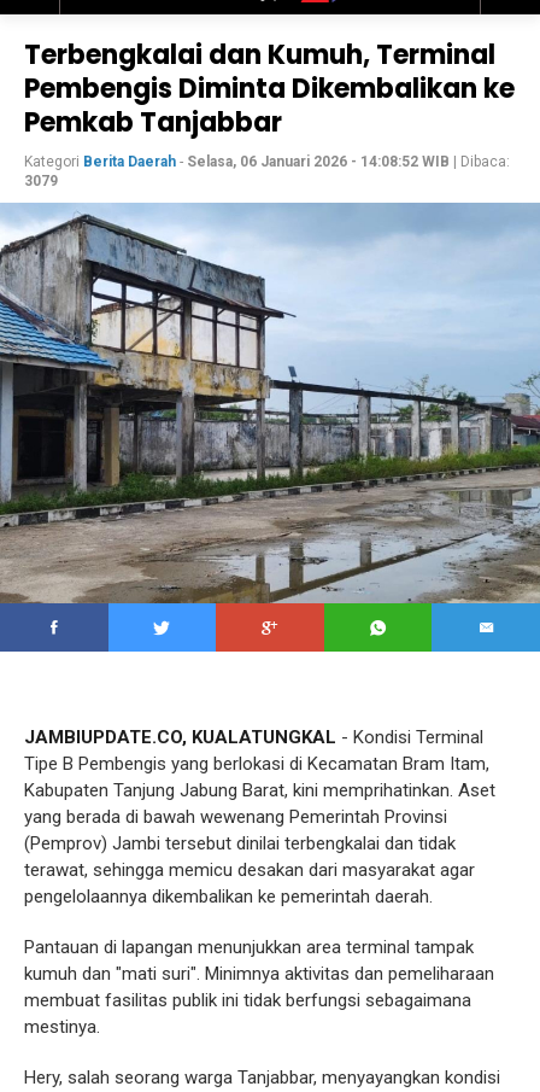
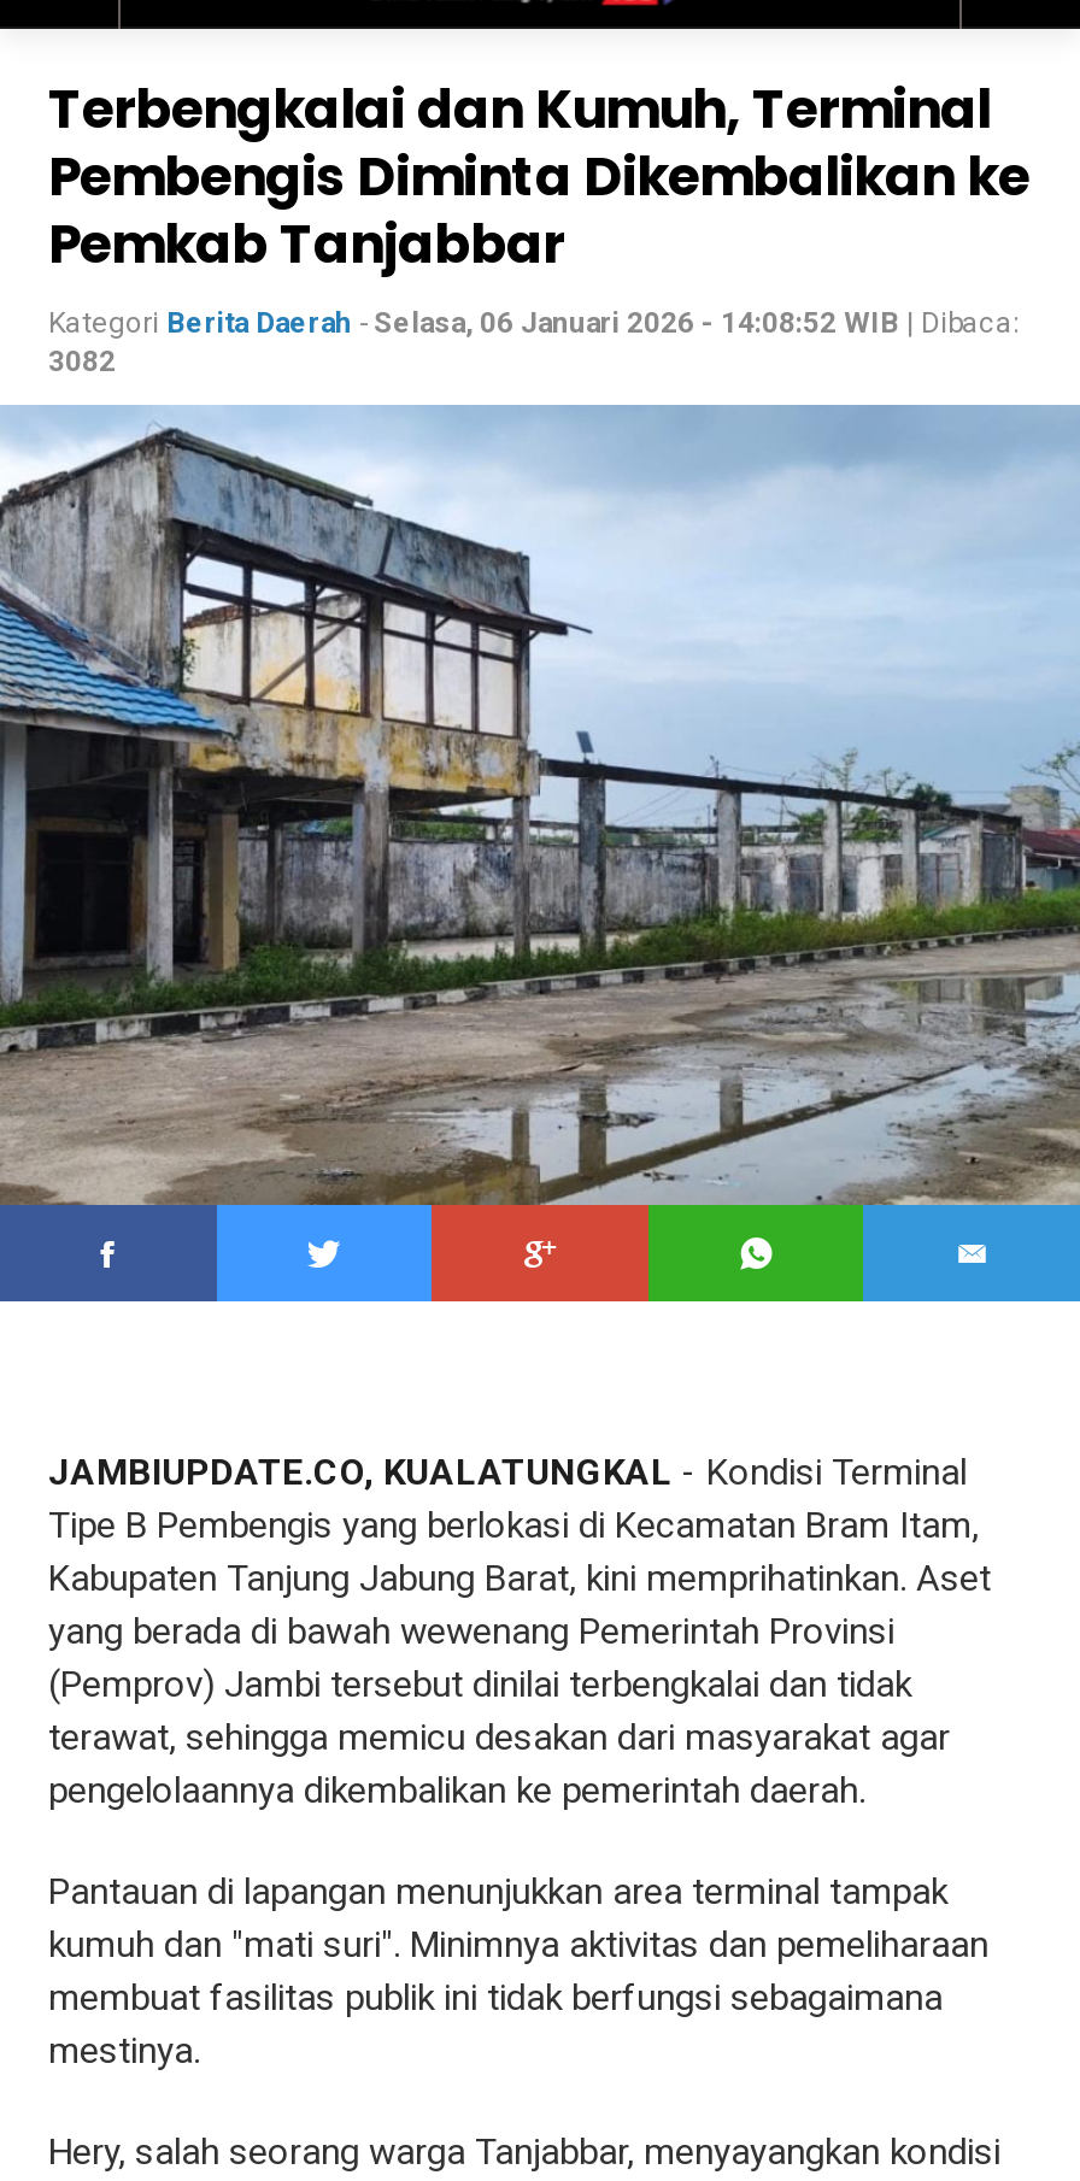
- 3079
+ 3082
